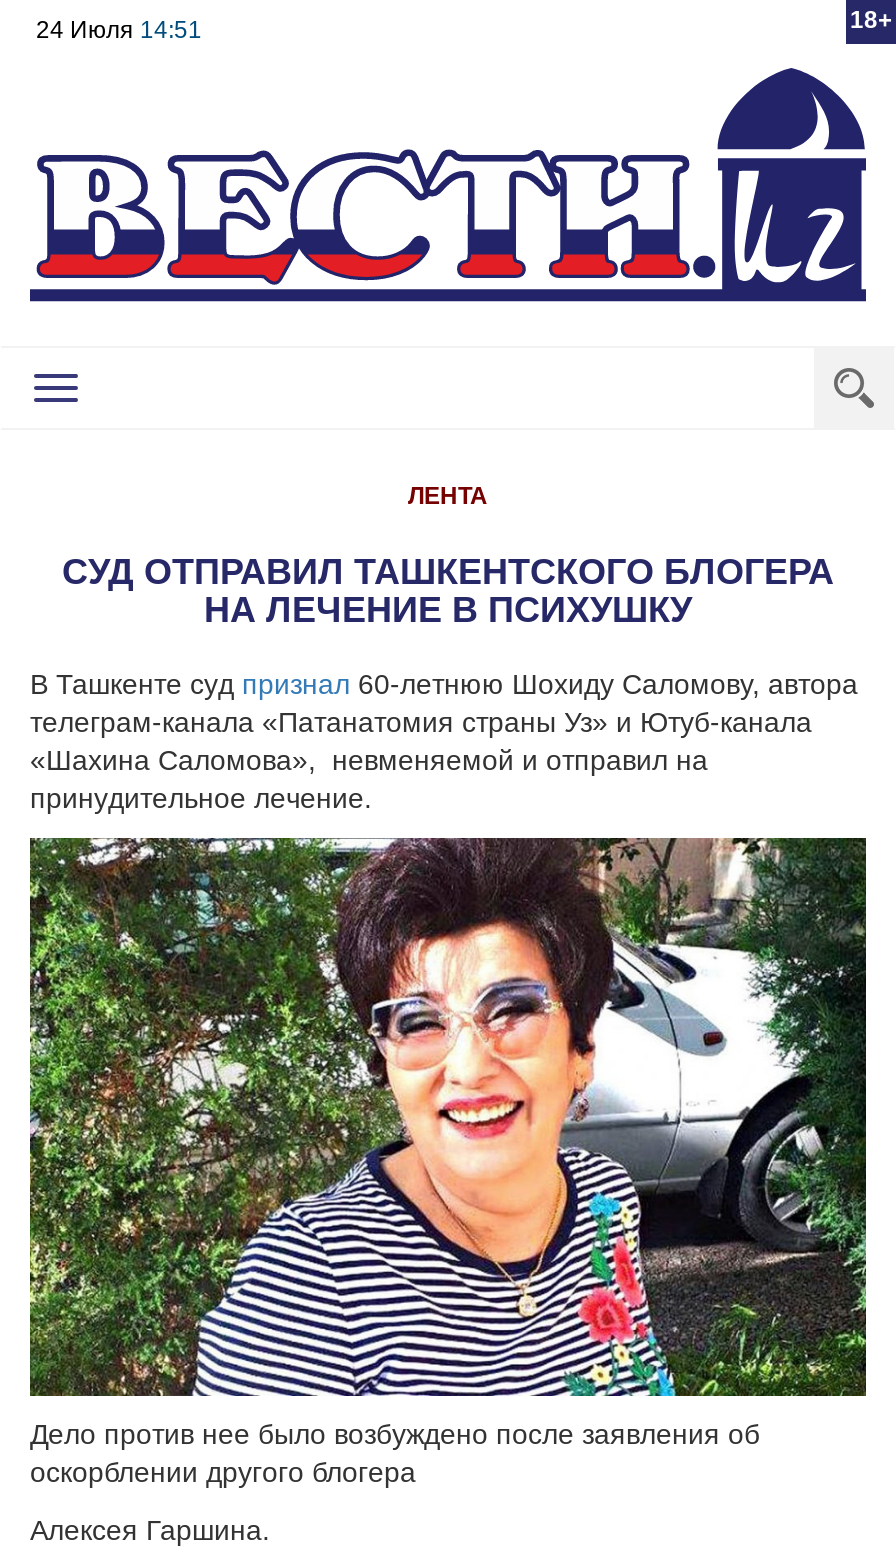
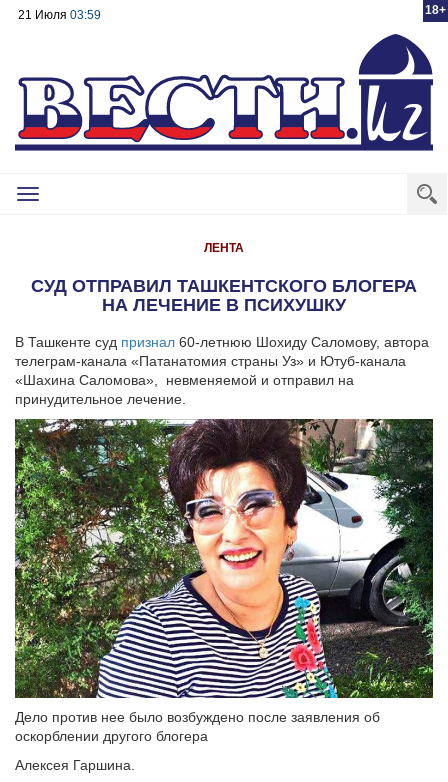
- 24 Июля 14:51
+ 21 Июля 03:59
